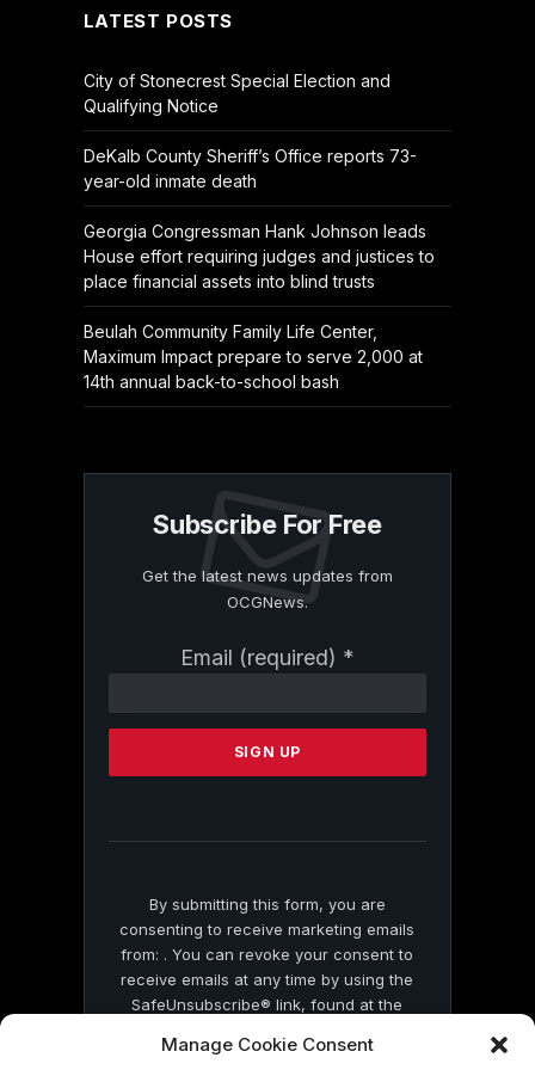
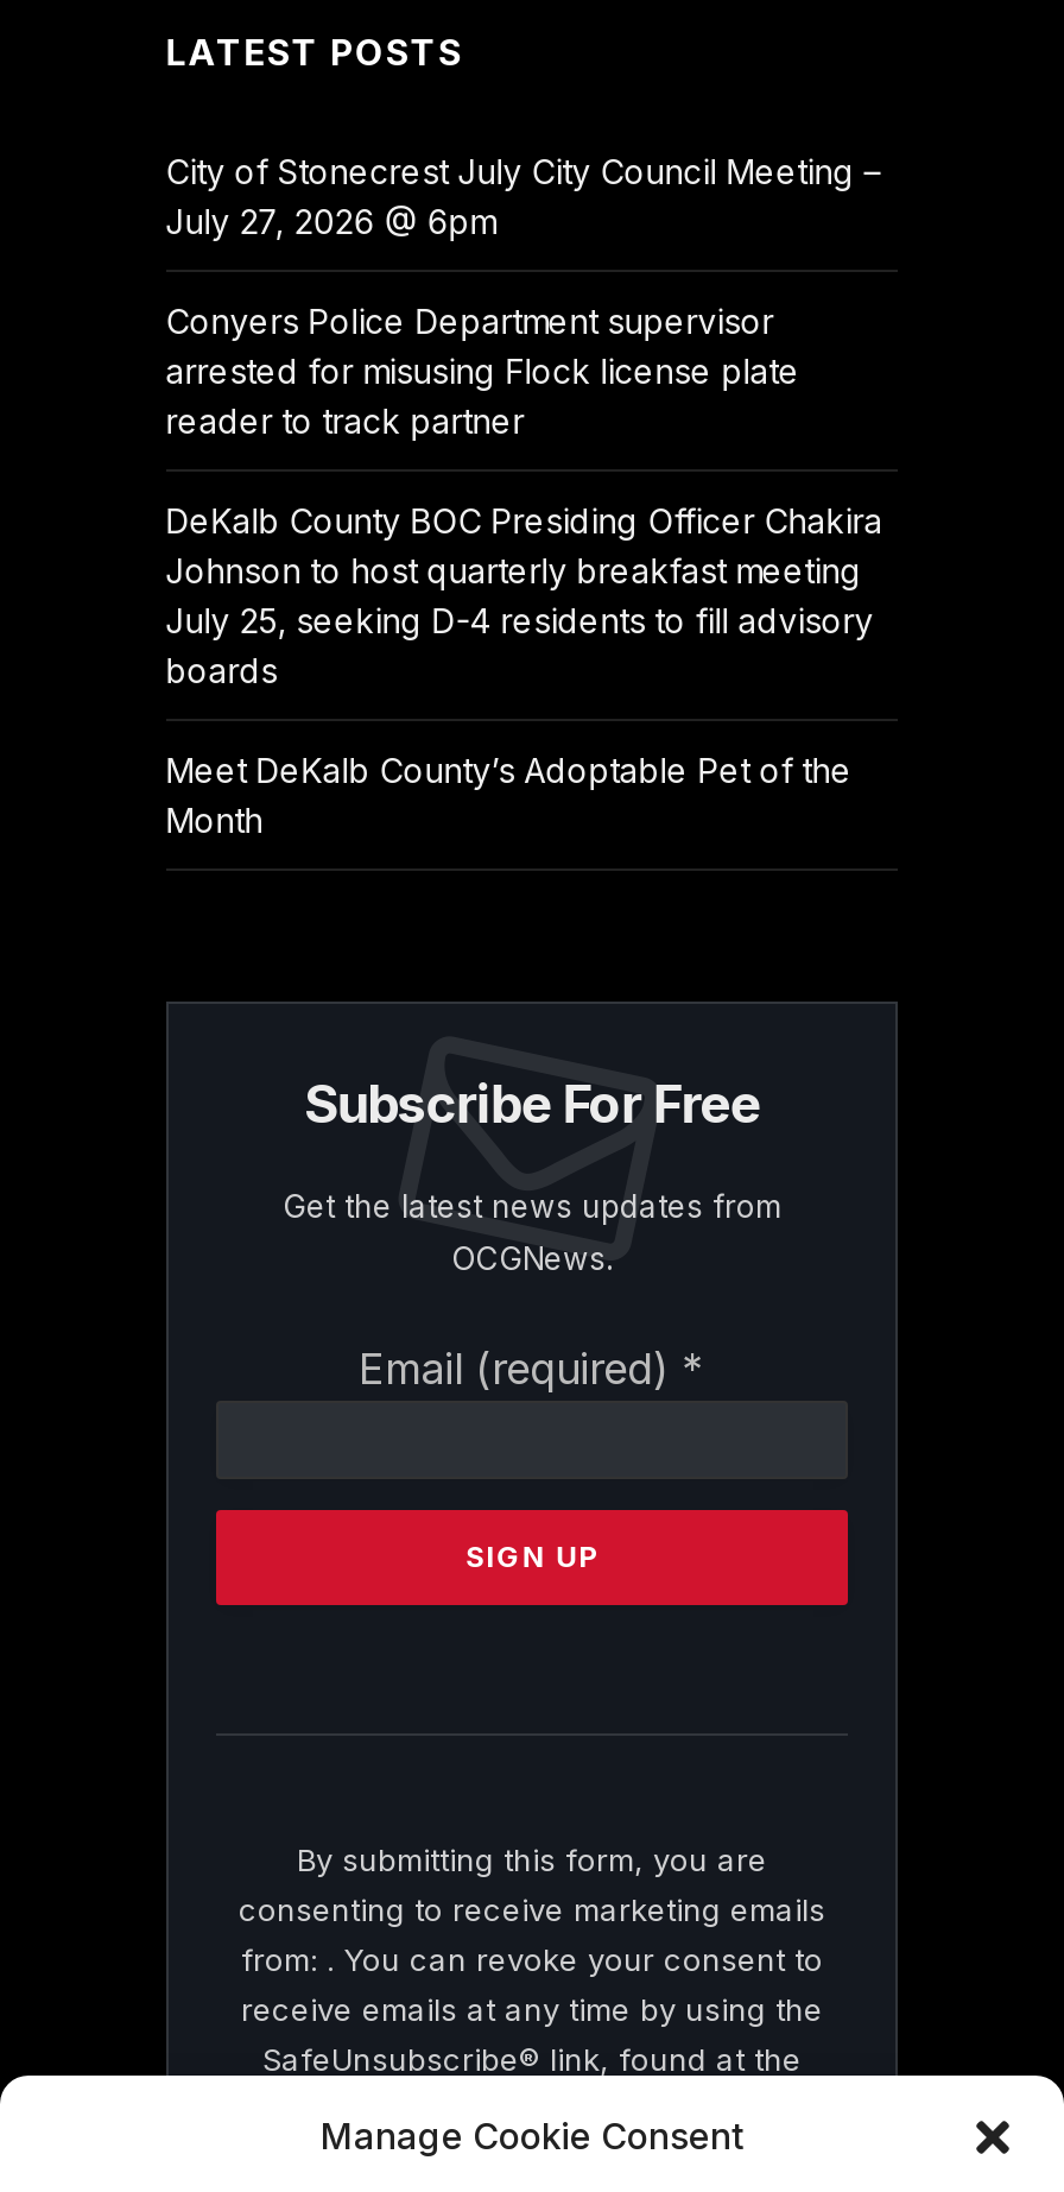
- City of Stonecrest Special Election and
- Qualifying Notice
+ City of Stonecrest July City Council Meeting –
+ July 27, 2026 @ 6pm

- DeKalb County Sheriff’s Office reports 73-
- year-old inmate death
+ Conyers Police Department supervisor
+ arrested for misusing Flock license plate
+ reader to track partner

- Georgia Congressman Hank Johnson leads
- House effort requiring judges and justices to
- place financial assets into blind trusts
+ DeKalb County BOC Presiding Officer Chakira
+ Johnson to host quarterly breakfast meeting
+ July 25, seeking D-4 residents to fill advisory
+ boards

- Beulah Community Family Life Center,
- Maximum Impact prepare to serve 2,000 at
- 14th annual back-to-school bash
+ Meet DeKalb County’s Adoptable Pet of the
+ Month
